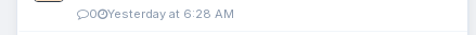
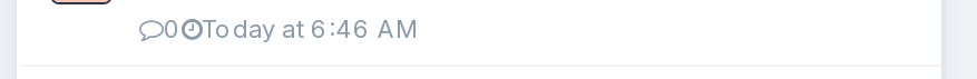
- Yesterday at 6:28 AM
+ Today at 6:46 AM
